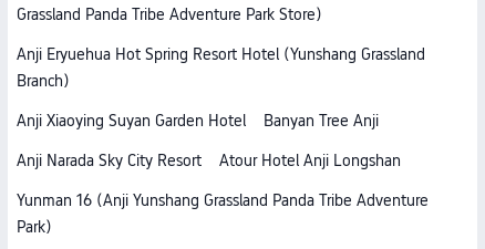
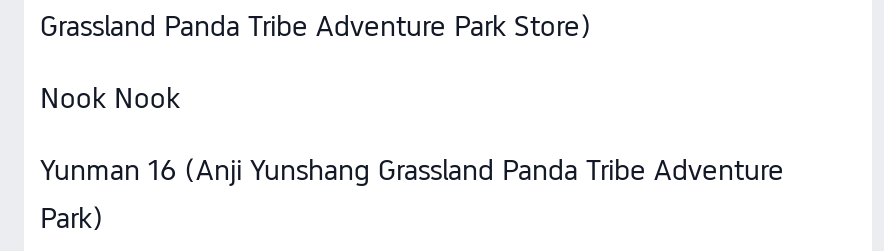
- Anji Eryuehua Hot Spring Resort Hotel (Yunshang Grassland
- Branch)
- Anji Xiaoying Suyan Garden Hotel
- Banyan Tree Anji
- Anji Narada Sky City Resort
- Atour Hotel Anji Longshan
+ Nook Nook
